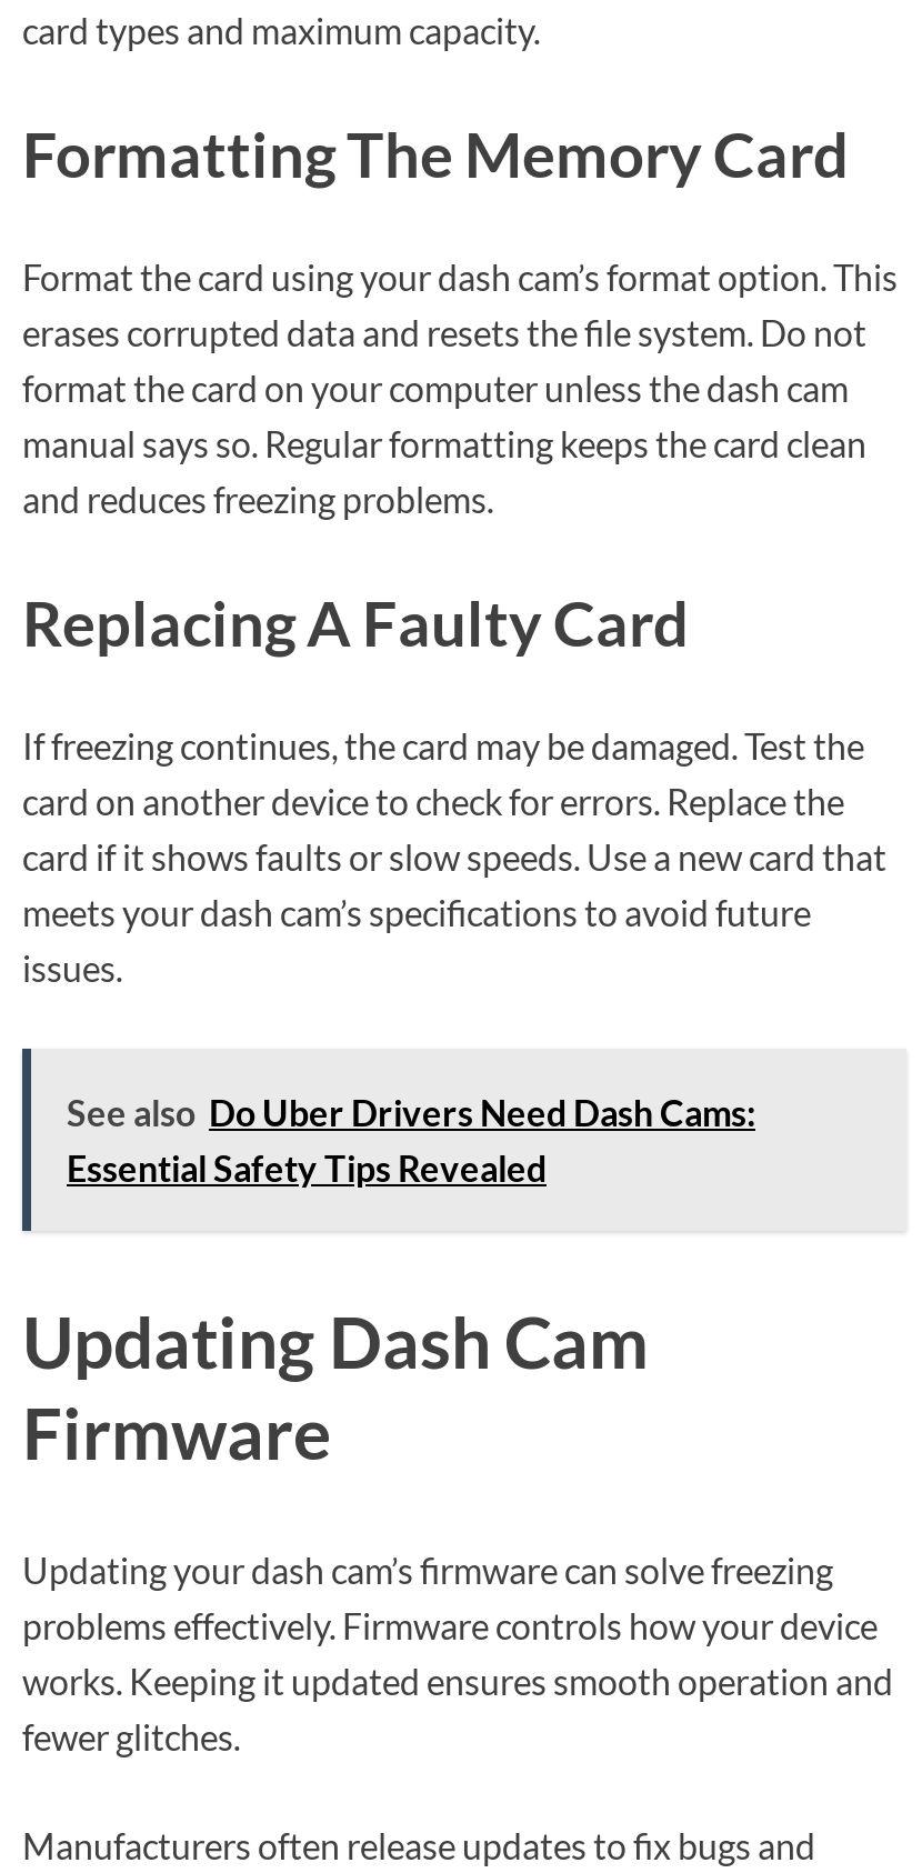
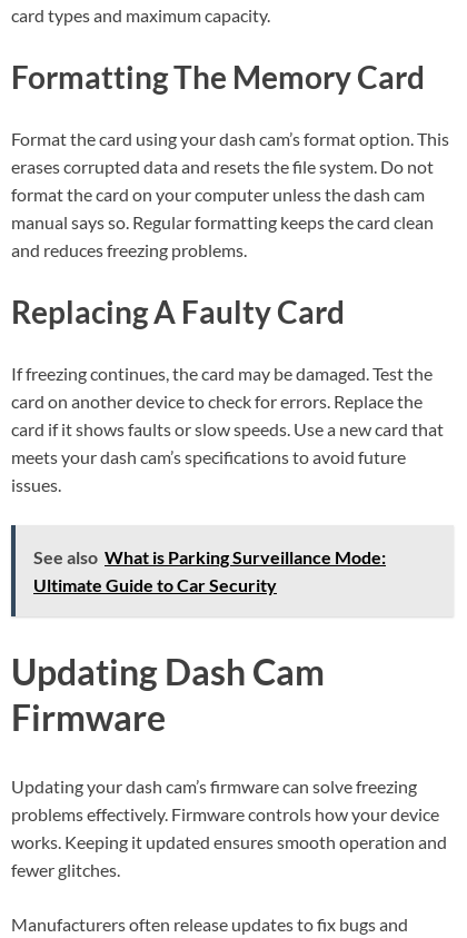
- See also Do Uber Drivers Need Dash Cams:
- Essential Safety Tips Revealed
+ See also What is Parking Surveillance Mode:
+ Ultimate Guide to Car Security
